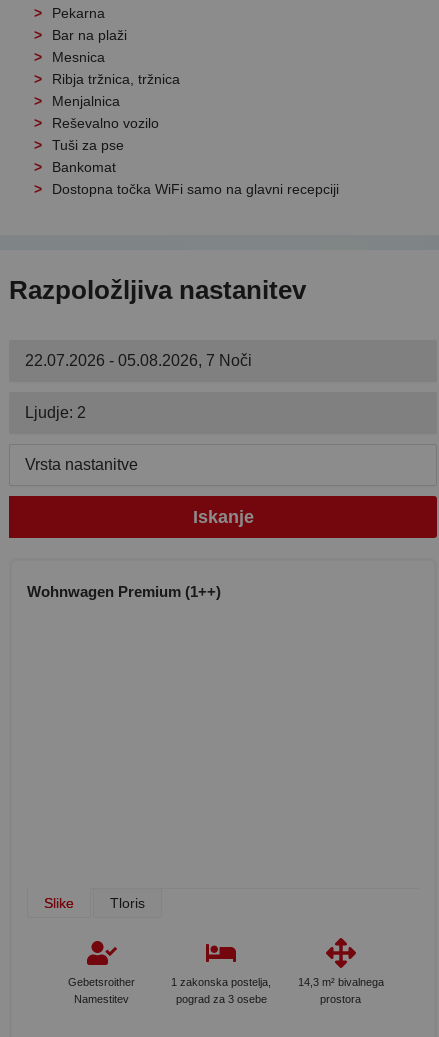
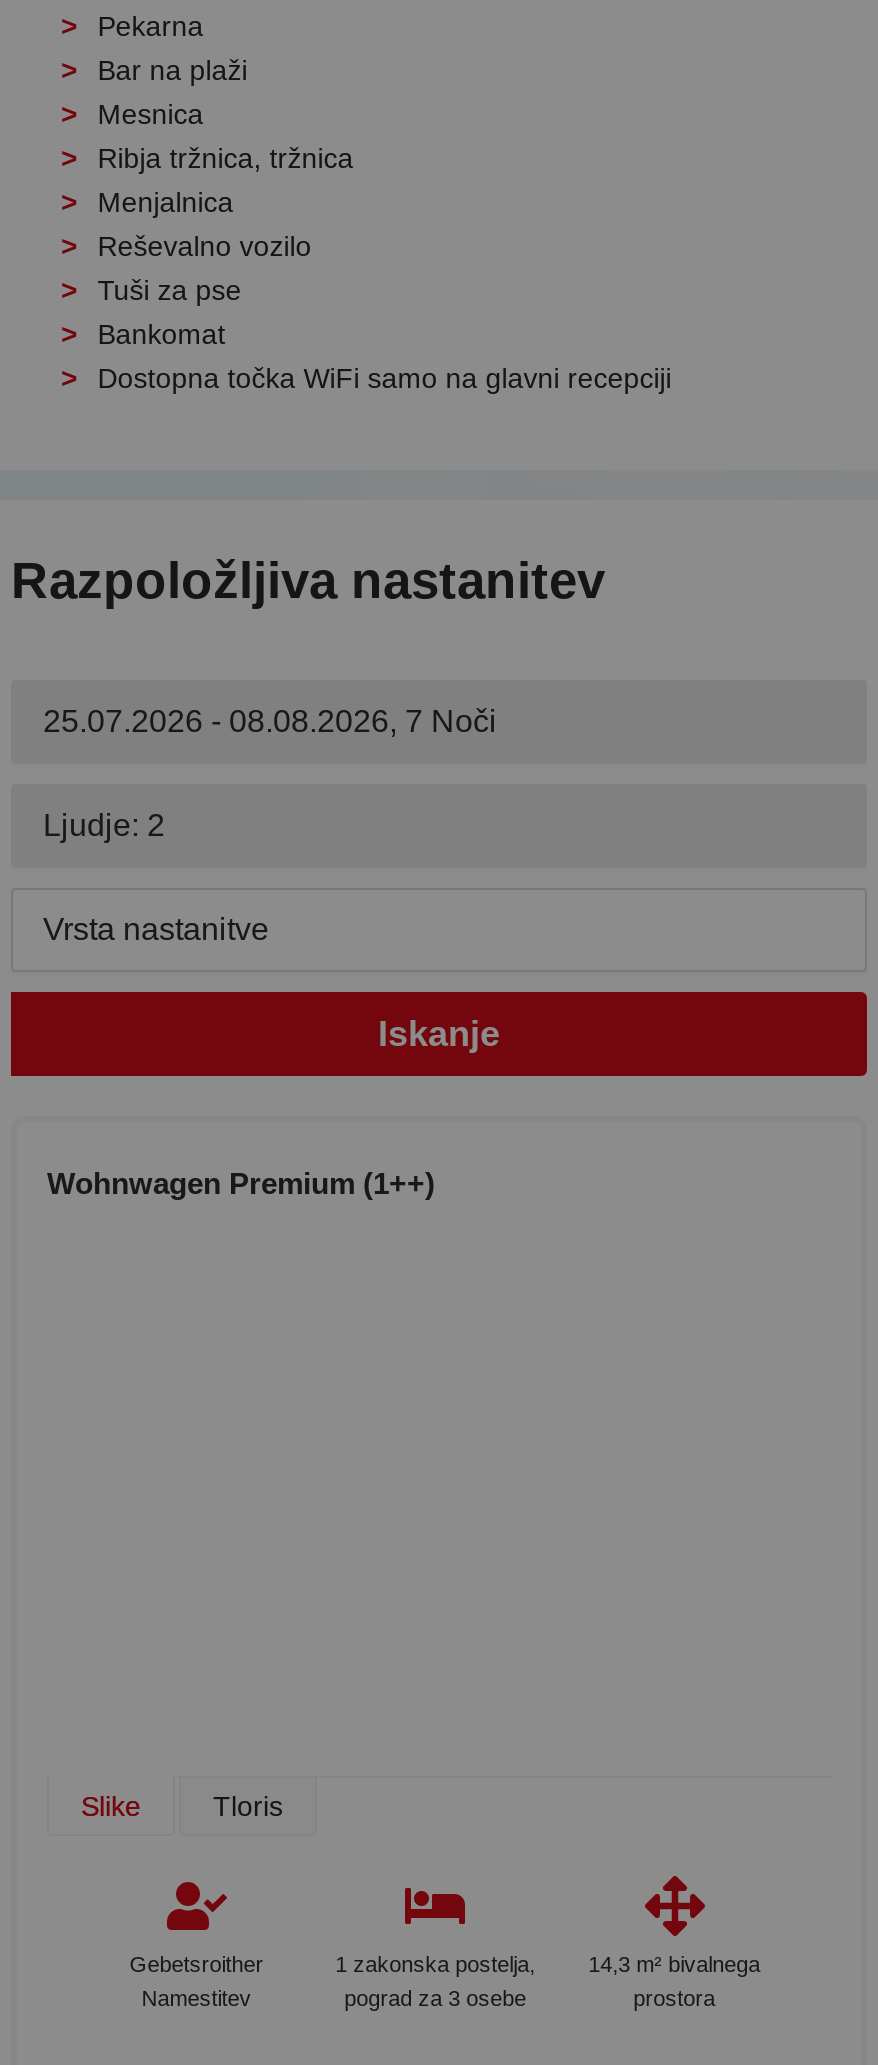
- 22.07.2026 - 05.08.2026, 7 Noči
+ 25.07.2026 - 08.08.2026, 7 Noči
